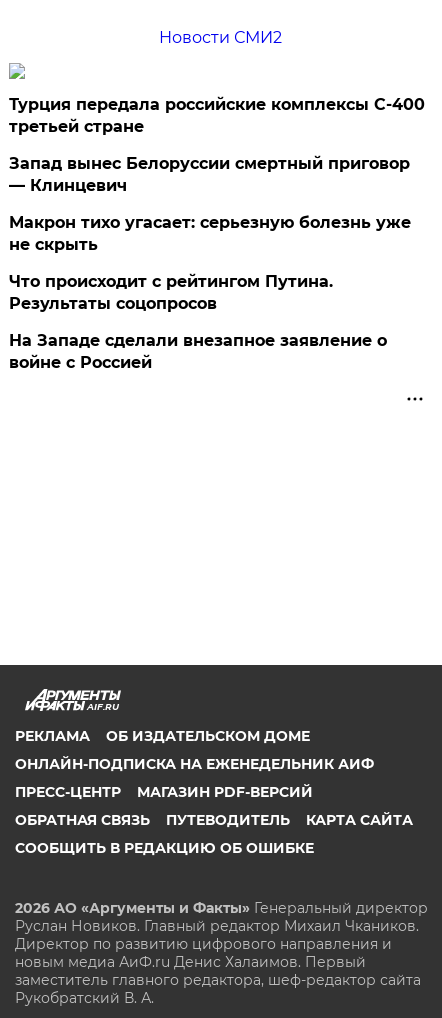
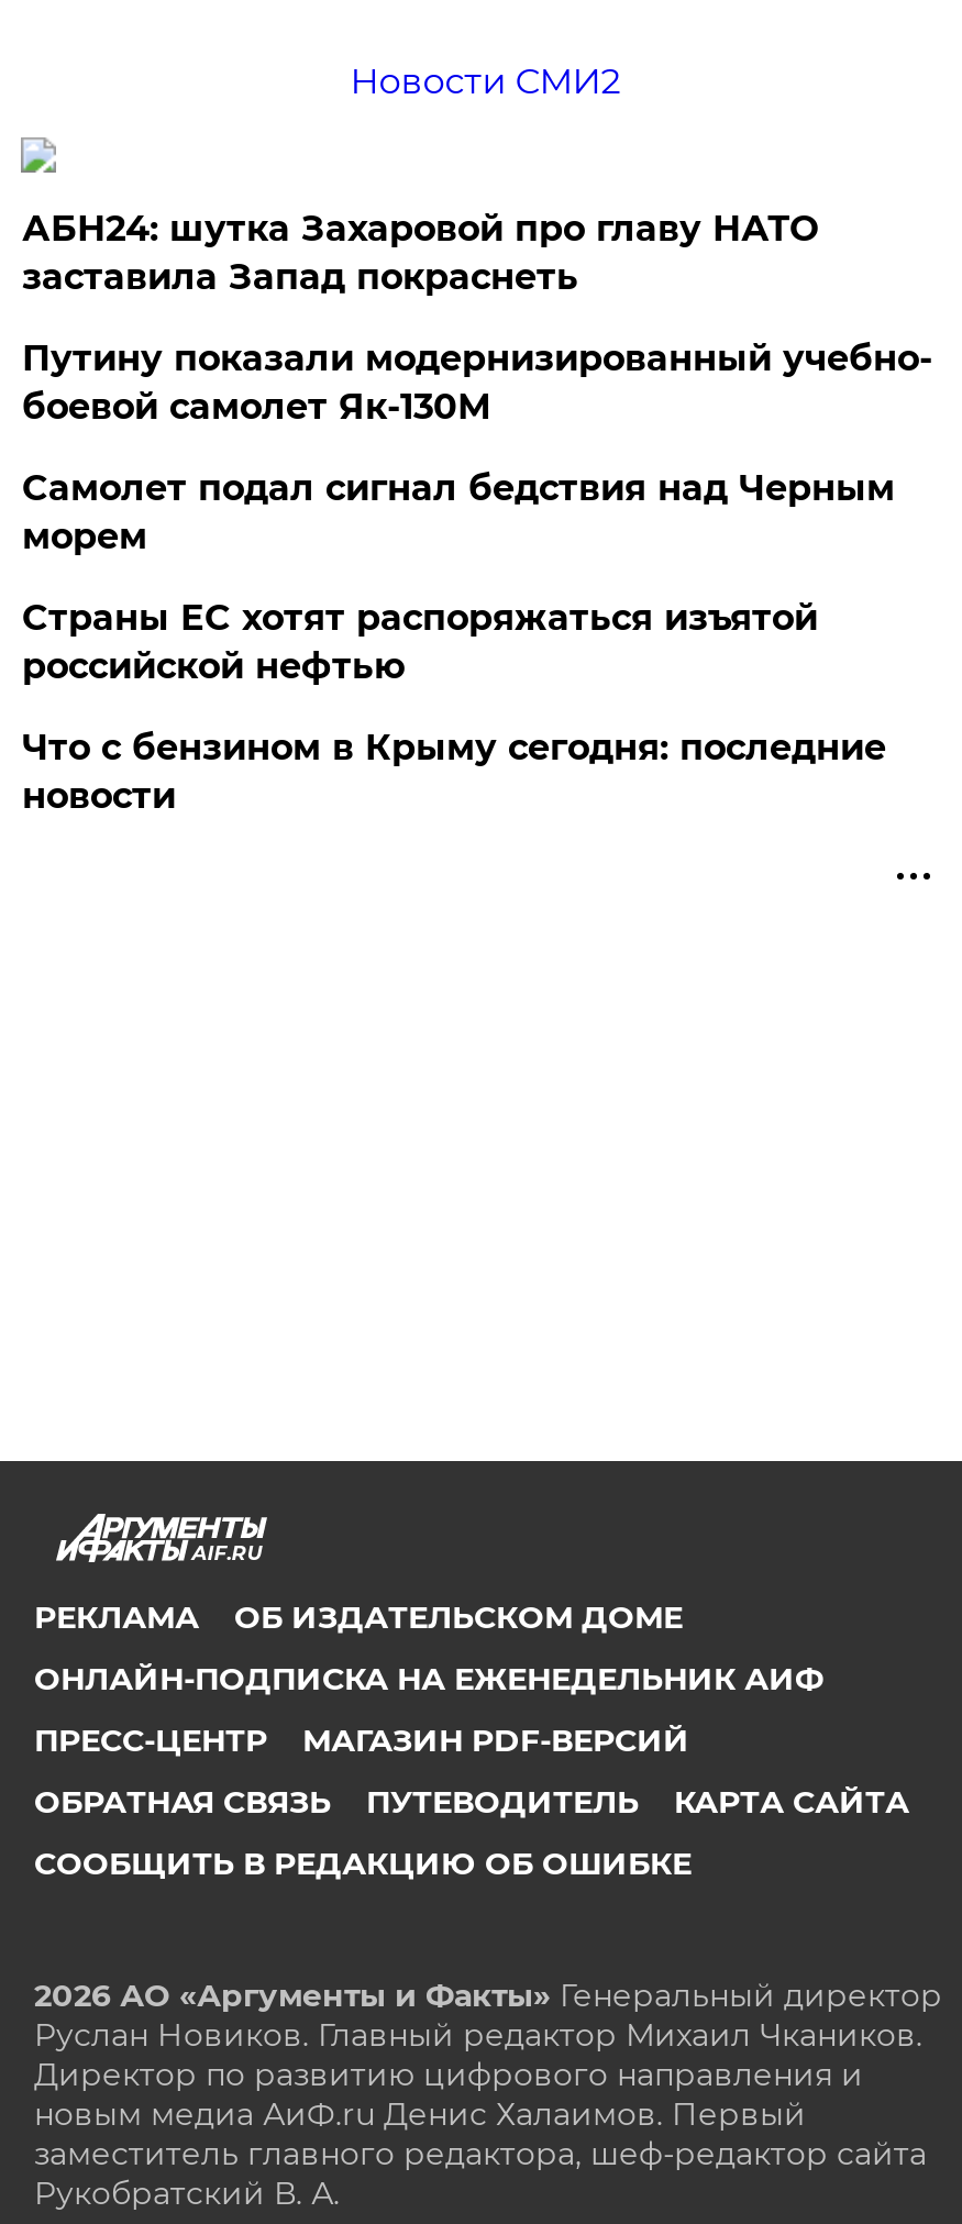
- Турция передала российские комплексы С-400
- третьей стране
+ АБН24: шутка Захаровой про главу НАТО
+ заставила Запад покраснеть

- Запад вынес Белоруссии смертный приговор
- — Клинцевич
+ Путину показали модернизированный учебно-
+ боевой самолет Як-130М

- Макрон тихо угасает: серьезную болезнь уже
- не скрыть
+ Самолет подал сигнал бедствия над Черным
+ морем

- Что происходит с рейтингом Путина.
- Результаты соцопросов
+ Страны ЕС хотят распоряжаться изъятой
+ российской нефтью

- На Западе сделали внезапное заявление о
- войне с Россией
+ Что с бензином в Крыму сегодня: последние
+ новости
